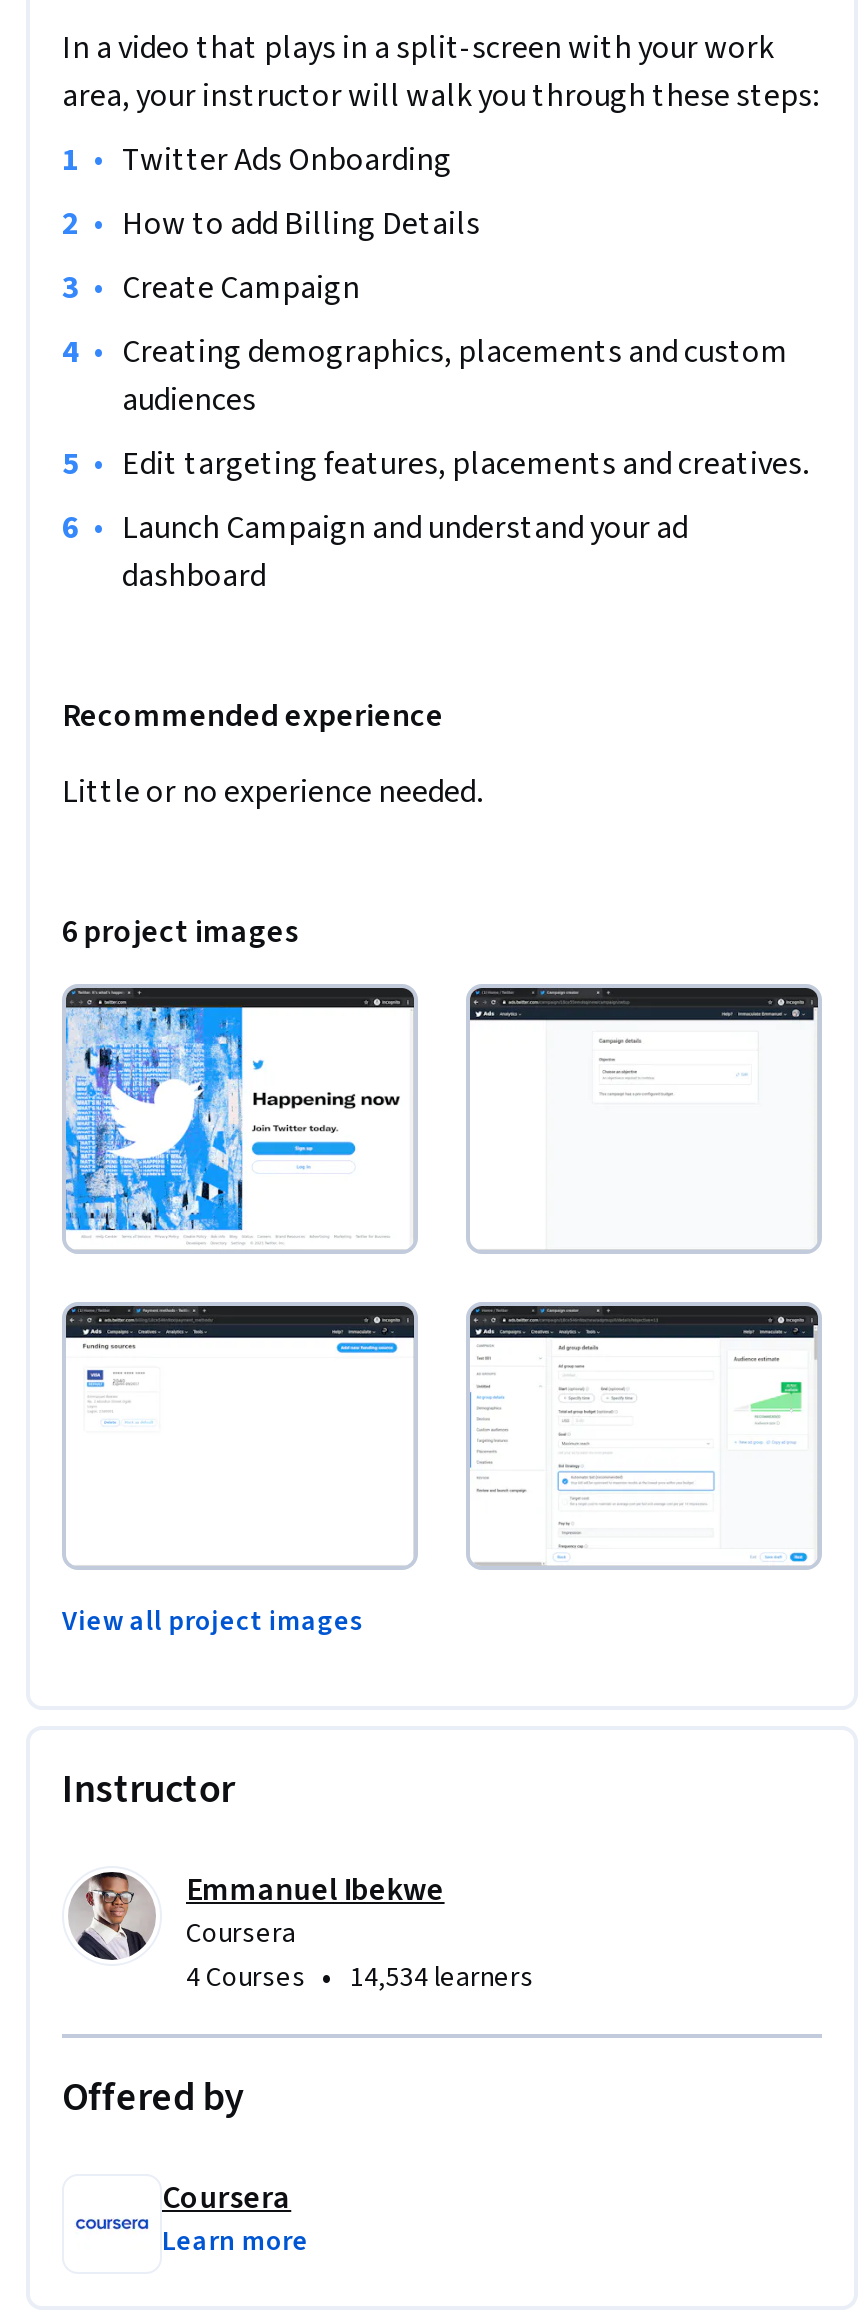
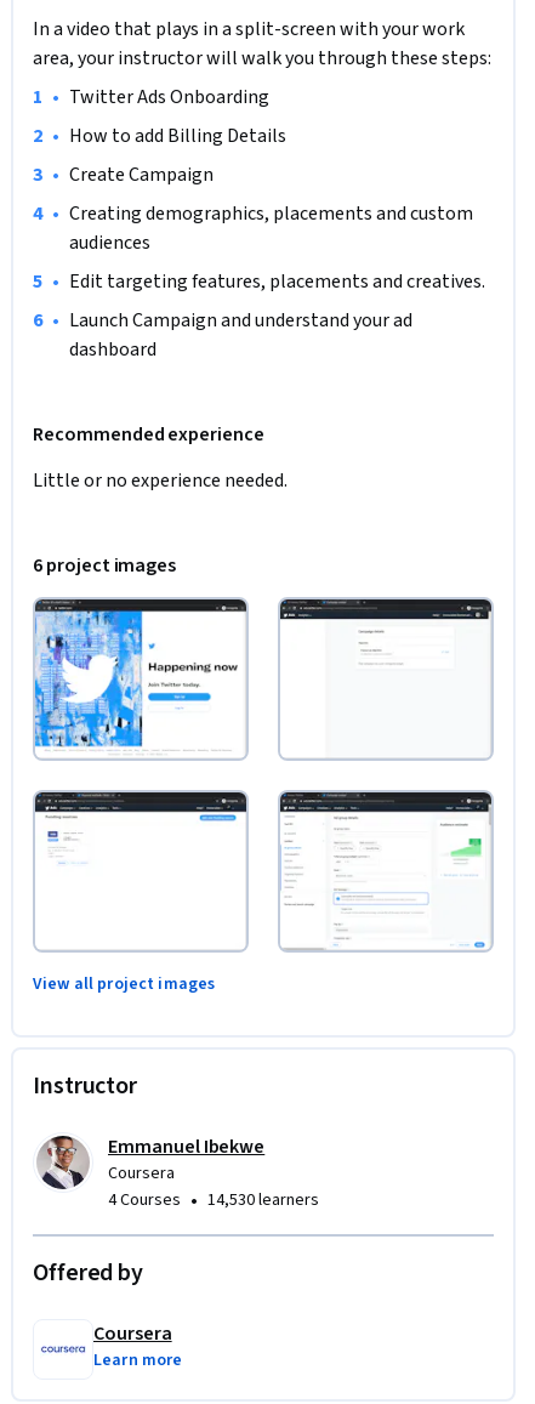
- 4 Courses • 14,534 learners
+ 4 Courses • 14,530 learners
